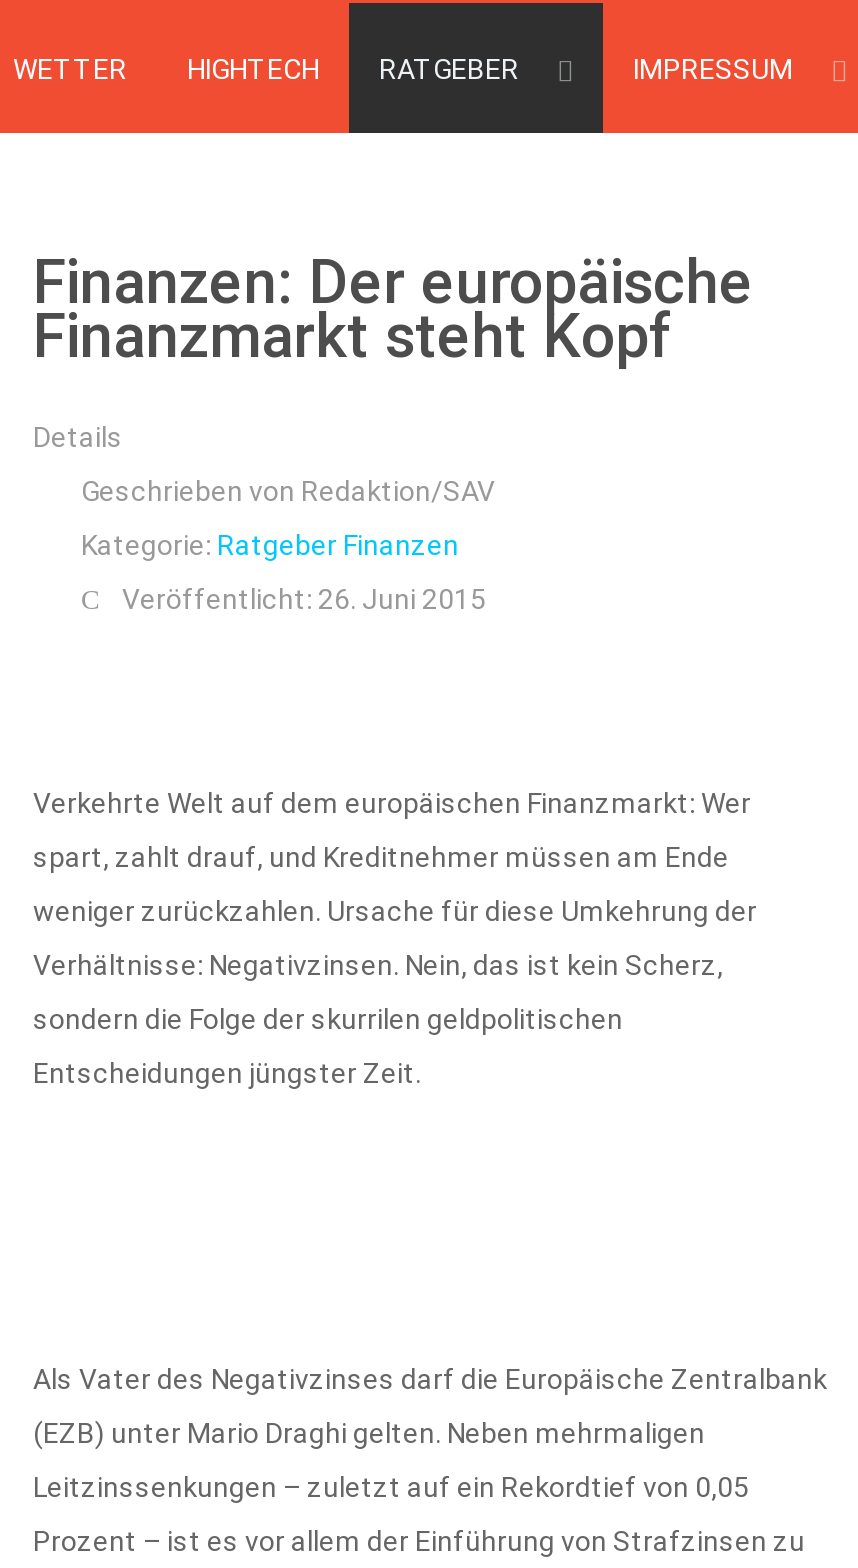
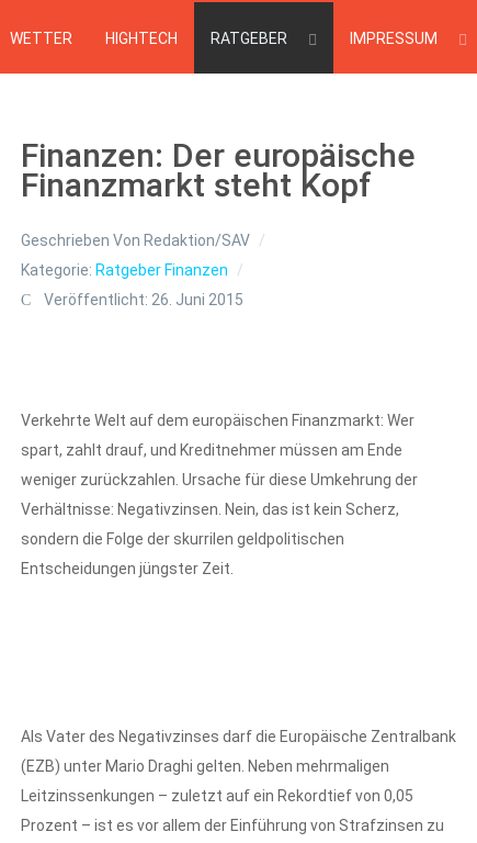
- Details
- Geschrieben von Redaktion/SAV
+ Geschrieben Von Redaktion/SAV
